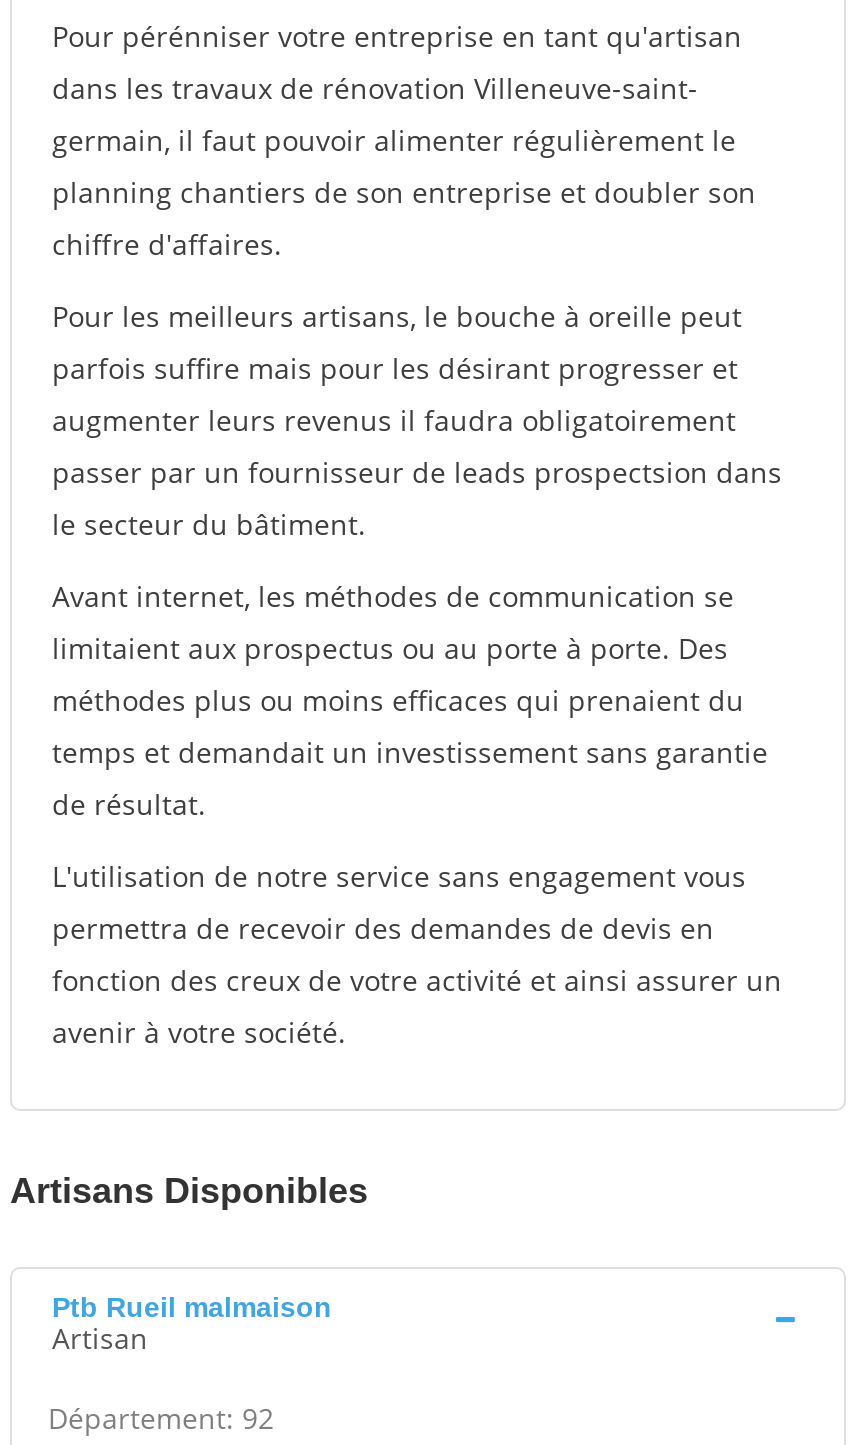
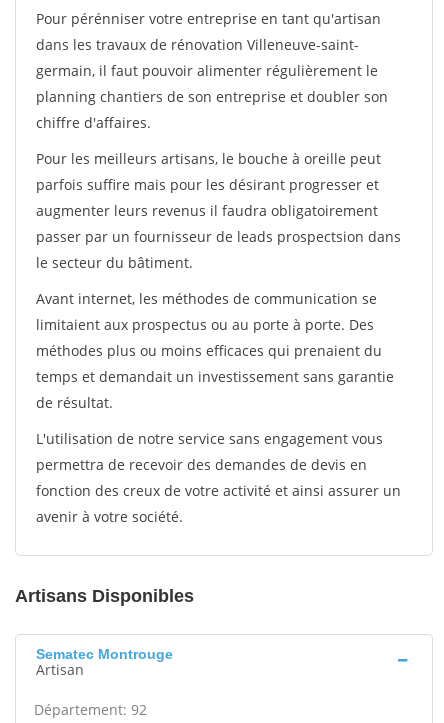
- Ptb Rueil malmaison
+ Sematec Montrouge
